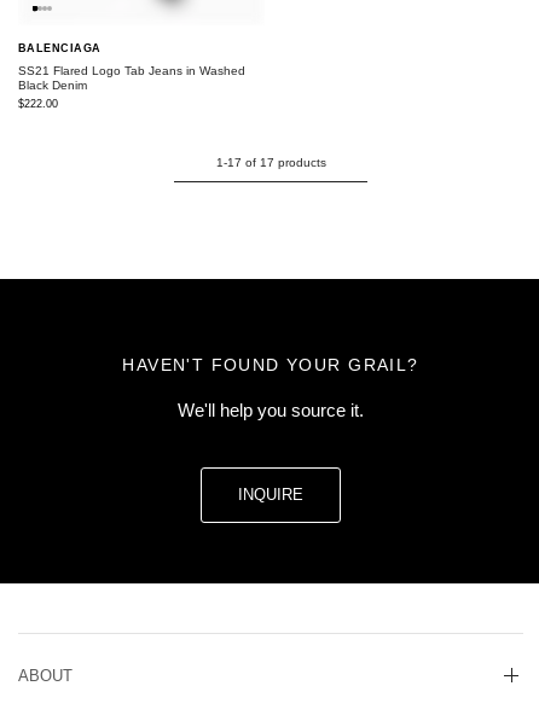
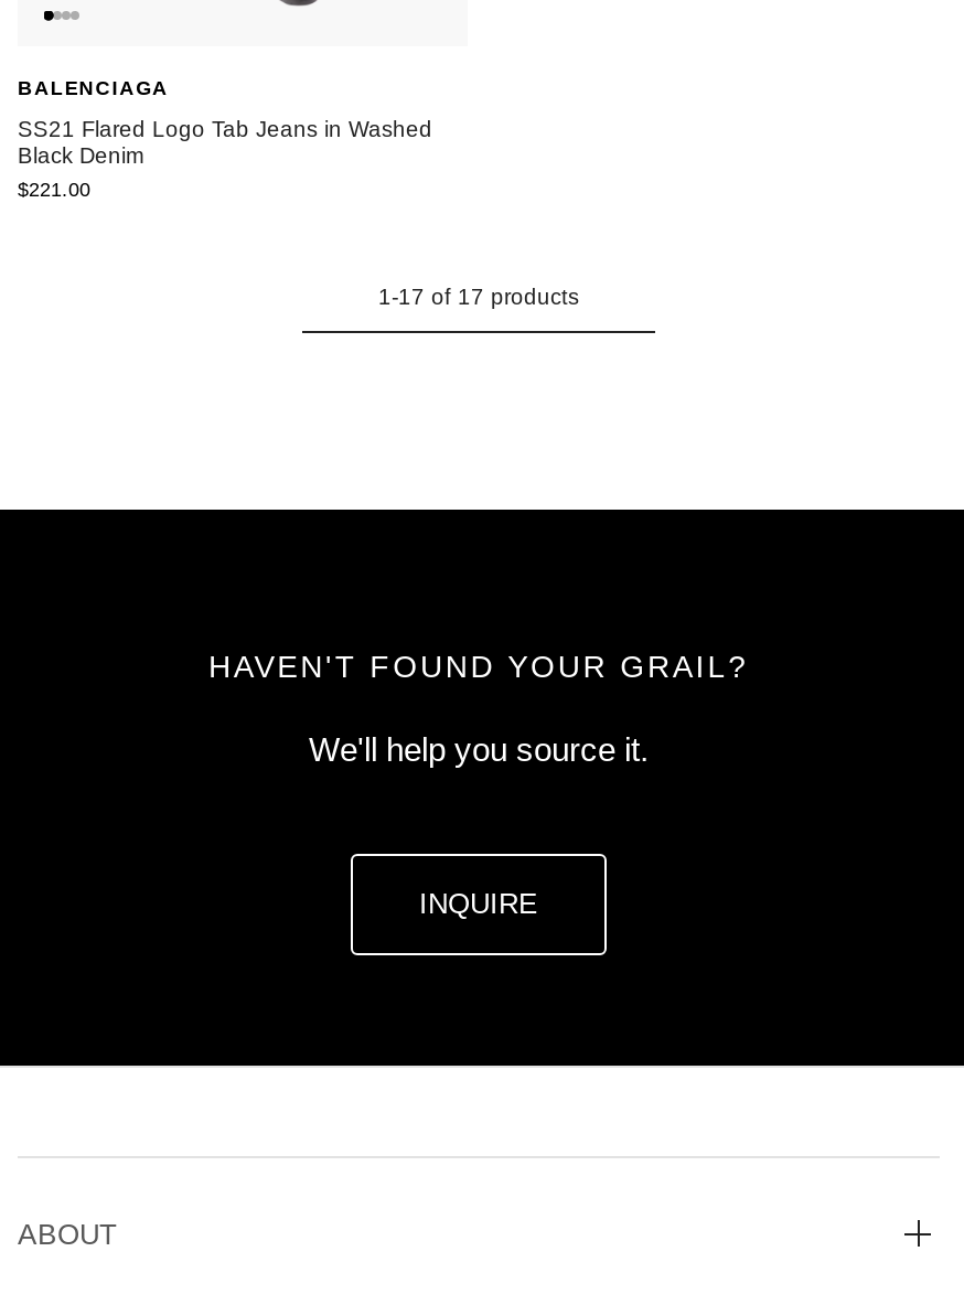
- $222.00
+ $221.00
